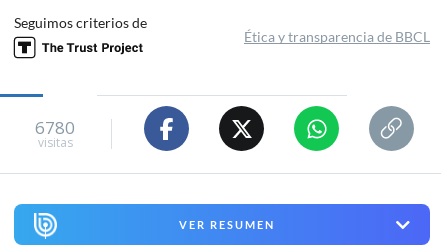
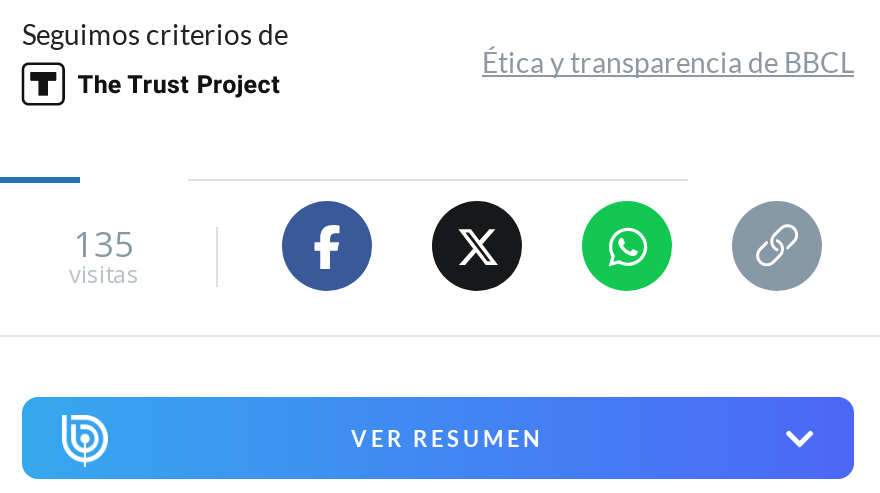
- 6780
+ 135
